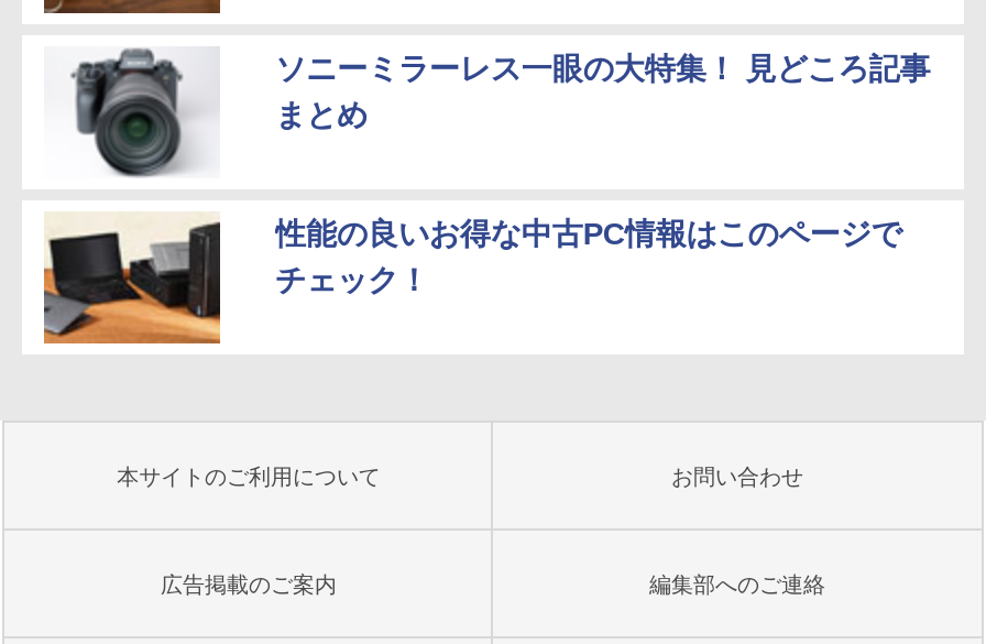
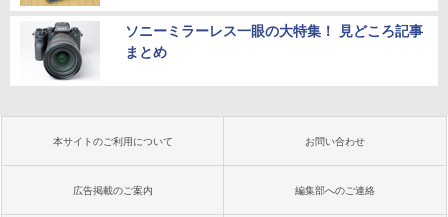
- [image]
- 性能の良いお得な中古PC情報はこのページで
- チェック！
